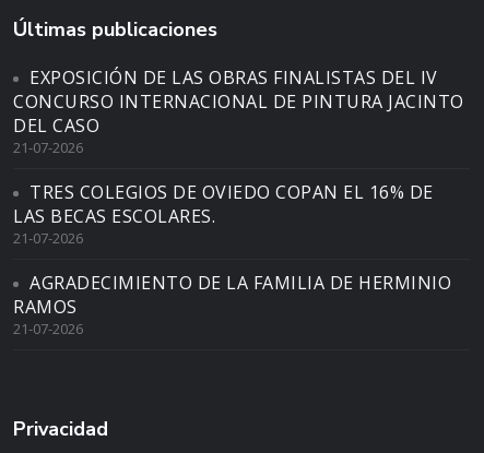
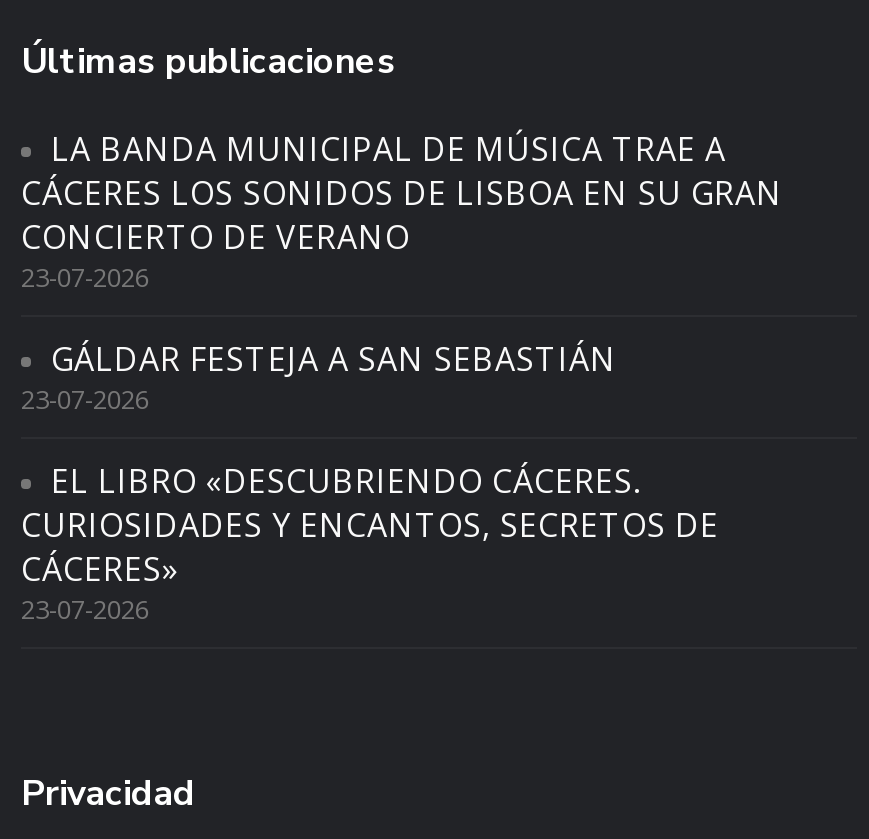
- EXPOSICIÓN DE LAS OBRAS FINALISTAS DEL IV
- CONCURSO INTERNACIONAL DE PINTURA JACINTO
- DEL CASO
- 21-07-2026
+ LA BANDA MUNICIPAL DE MÚSICA TRAE A
+ CÁCERES LOS SONIDOS DE LISBOA EN SU GRAN
+ CONCIERTO DE VERANO
+ 23-07-2026

- TRES COLEGIOS DE OVIEDO COPAN EL 16% DE
- LAS BECAS ESCOLARES.
- 21-07-2026
+ GÁLDAR FESTEJA A SAN SEBASTIÁN
+ 23-07-2026

- AGRADECIMIENTO DE LA FAMILIA DE HERMINIO
- RAMOS
- 21-07-2026
+ EL LIBRO «DESCUBRIENDO CÁCERES.
+ CURIOSIDADES Y ENCANTOS, SECRETOS DE
+ CÁCERES»
+ 23-07-2026
